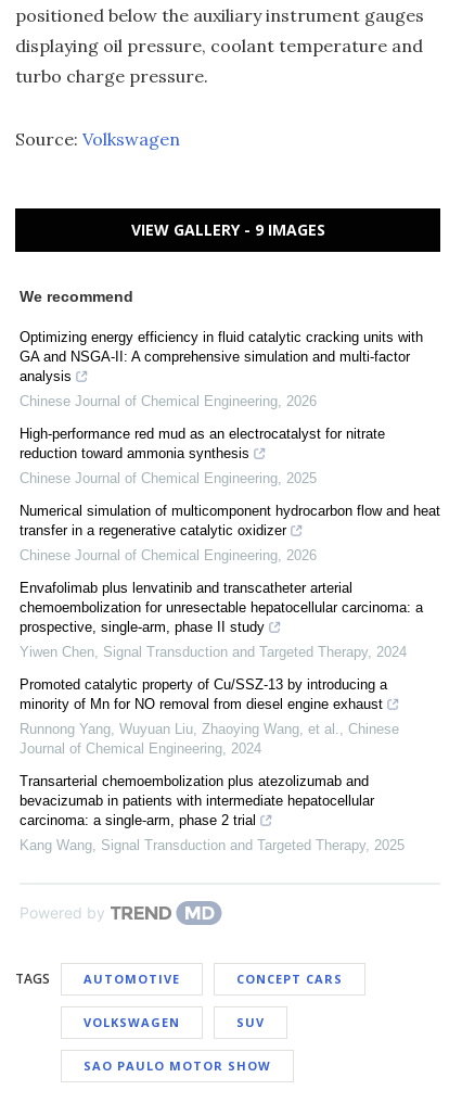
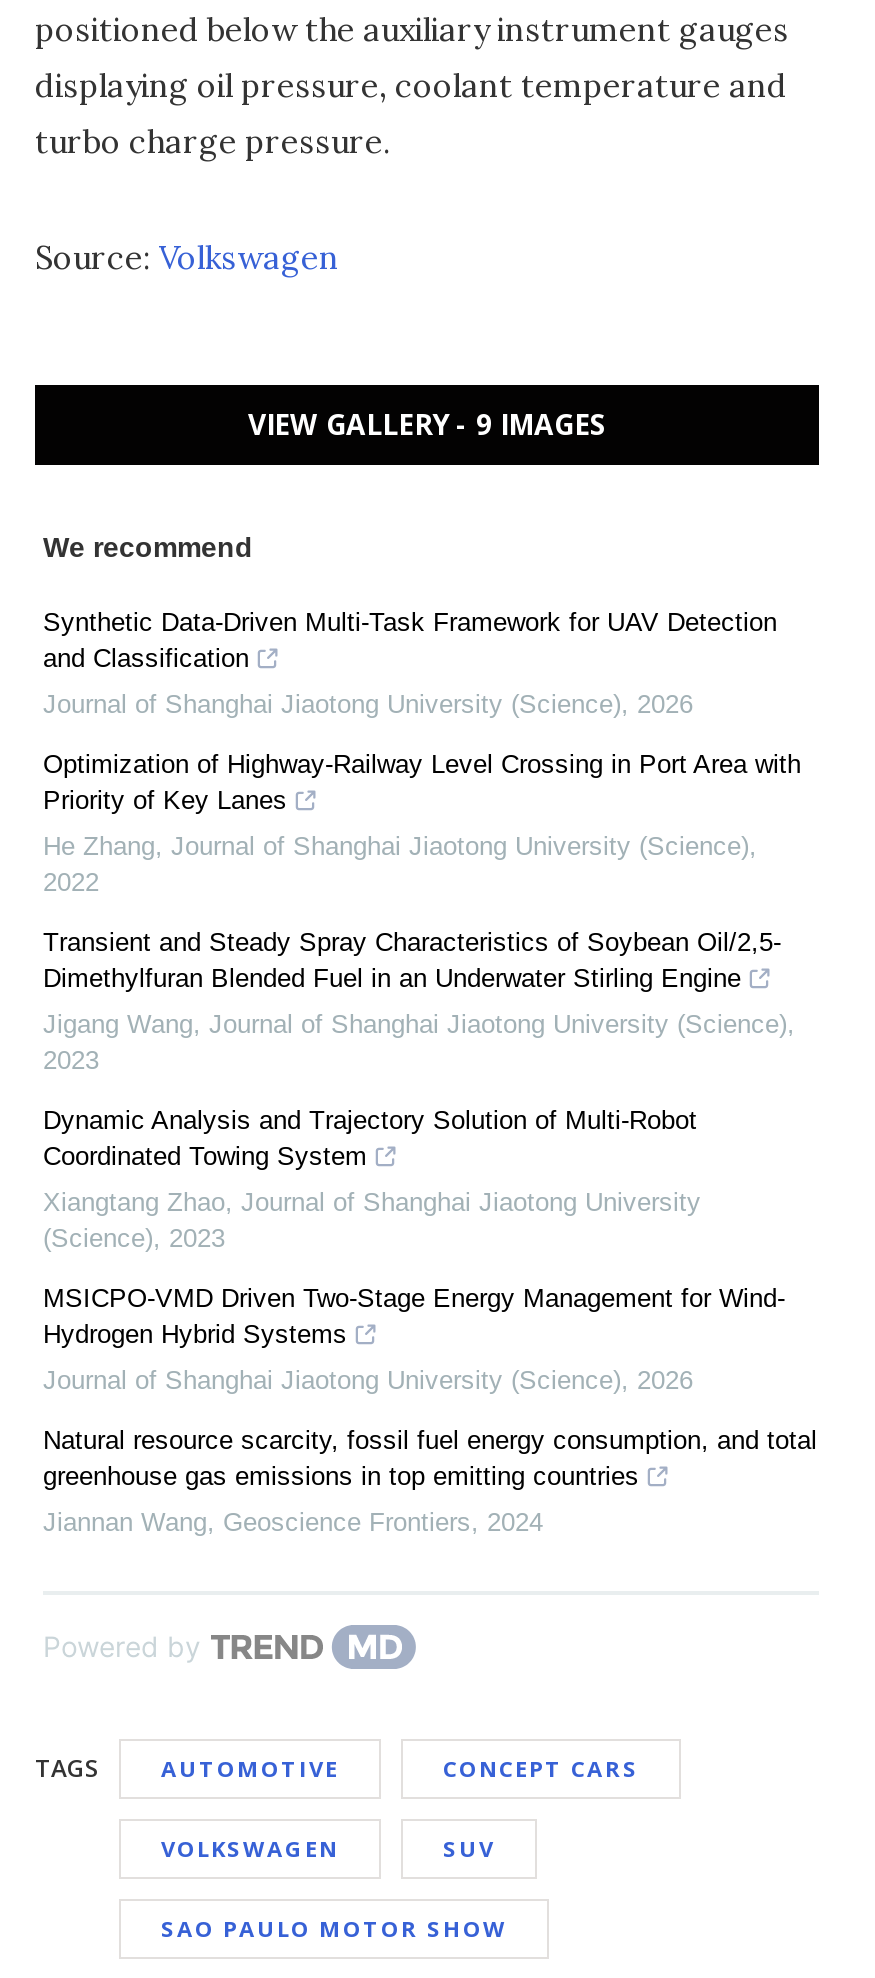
- Optimizing energy efficiency in fluid catalytic cracking units with
- GA and NSGA-II: A comprehensive simulation and multi-factor
- analysis
+ Synthetic Data-Driven Multi-Task Framework for UAV Detection
+ and Classification

- Chinese Journal of Chemical Engineering, 2026
+ Journal of Shanghai Jiaotong University (Science), 2026

- High-performance red mud as an electrocatalyst for nitrate
- reduction toward ammonia synthesis
+ Optimization of Highway-Railway Level Crossing in Port Area with
+ Priority of Key Lanes

- Chinese Journal of Chemical Engineering, 2025
+ He Zhang, Journal of Shanghai Jiaotong University (Science),
+ 2022

- Numerical simulation of multicomponent hydrocarbon flow and heat
- transfer in a regenerative catalytic oxidizer
+ Transient and Steady Spray Characteristics of Soybean Oil/2,5-
+ Dimethylfuran Blended Fuel in an Underwater Stirling Engine

- Chinese Journal of Chemical Engineering, 2026
+ Jigang Wang, Journal of Shanghai Jiaotong University (Science),
+ 2023

- Envafolimab plus lenvatinib and transcatheter arterial
- chemoembolization for unresectable hepatocellular carcinoma: a
- prospective, single-arm, phase II study
+ Dynamic Analysis and Trajectory Solution of Multi-Robot
+ Coordinated Towing System

- Yiwen Chen, Signal Transduction and Targeted Therapy, 2024
+ Xiangtang Zhao, Journal of Shanghai Jiaotong University
+ (Science), 2023

- Promoted catalytic property of Cu/SSZ-13 by introducing a
- minority of Mn for NO removal from diesel engine exhaust
+ MSICPO-VMD Driven Two-Stage Energy Management for Wind-
+ Hydrogen Hybrid Systems

- Runnong Yang, Wuyuan Liu, Zhaoying Wang, et al., Chinese
- Journal of Chemical Engineering, 2024
+ Journal of Shanghai Jiaotong University (Science), 2026

- Transarterial chemoembolization plus atezolizumab and
- bevacizumab in patients with intermediate hepatocellular
- carcinoma: a single-arm, phase 2 trial
+ Natural resource scarcity, fossil fuel energy consumption, and total
+ greenhouse gas emissions in top emitting countries

- Kang Wang, Signal Transduction and Targeted Therapy, 2025
+ Jiannan Wang, Geoscience Frontiers, 2024
